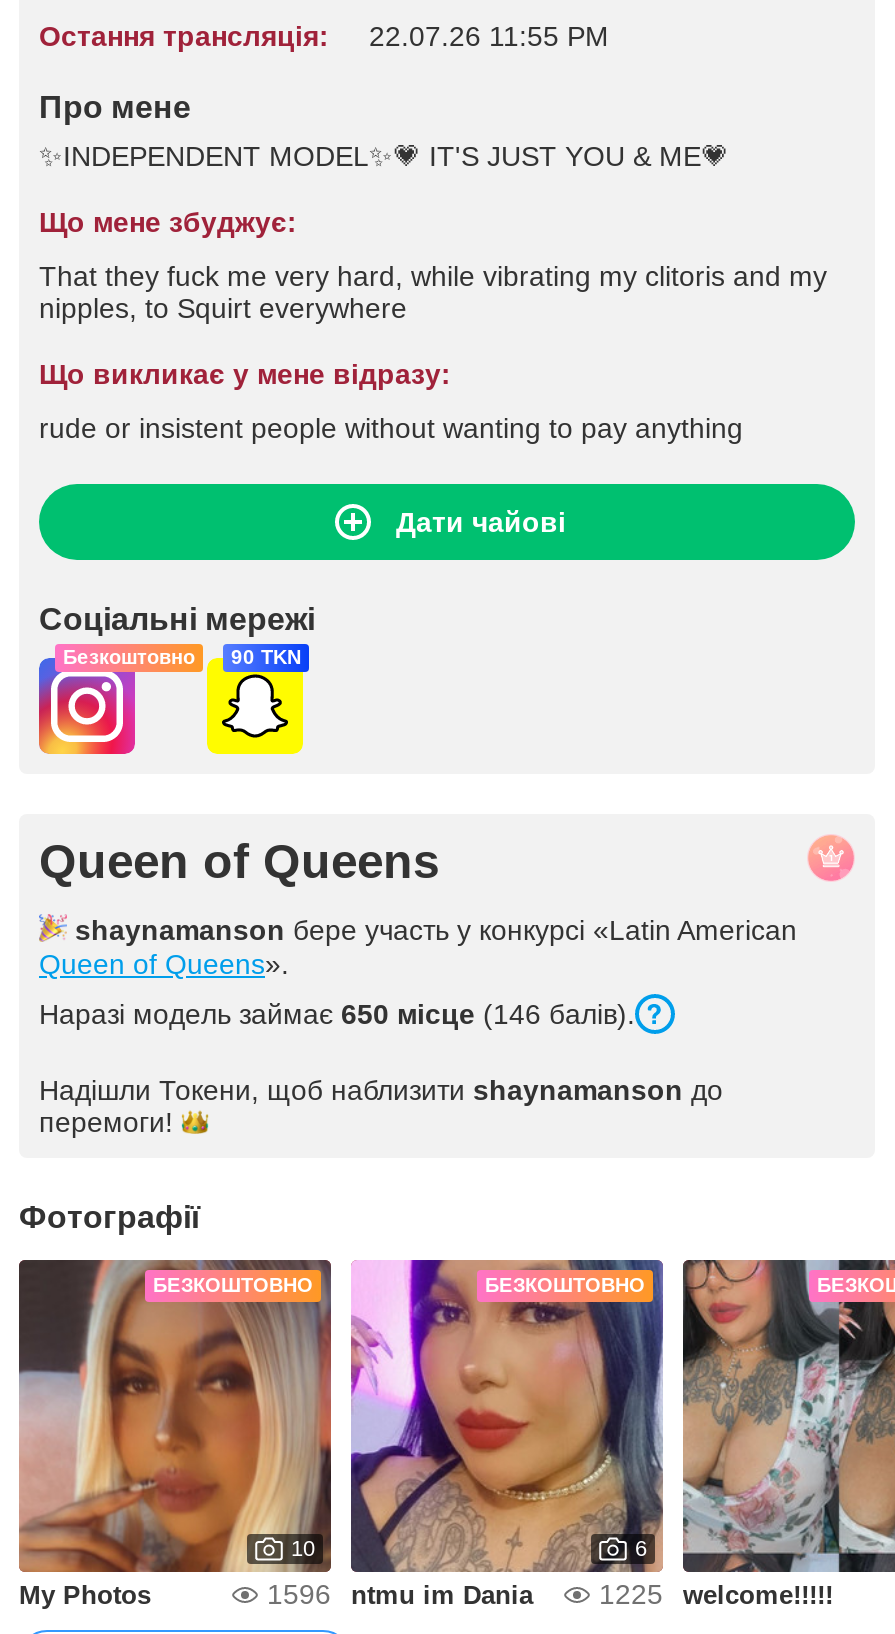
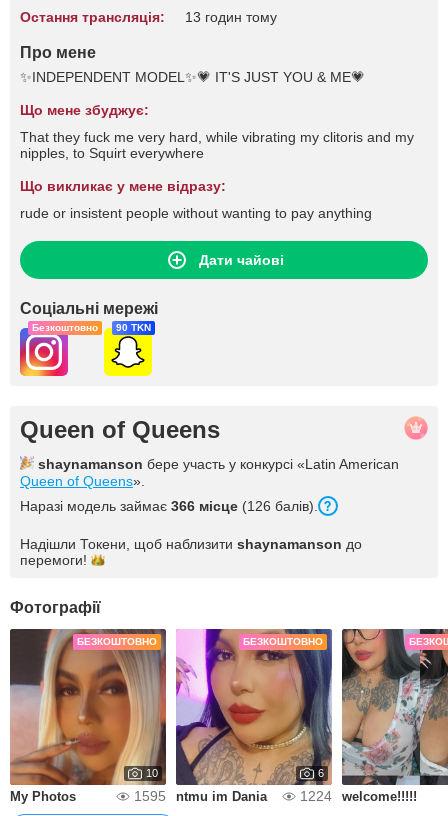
- Остання трансляція: 22.07.26 11:55 PM
+ Остання трансляція: 13 годин тому

- Наразі модель займає 650 місце (146 балів).
+ Наразі модель займає 366 місце (126 балів).

- 1596 ntmu im Dania
+ 1595 ntmu im Dania

- 1225 welcome!!!!!
+ 1224 welcome!!!!!
